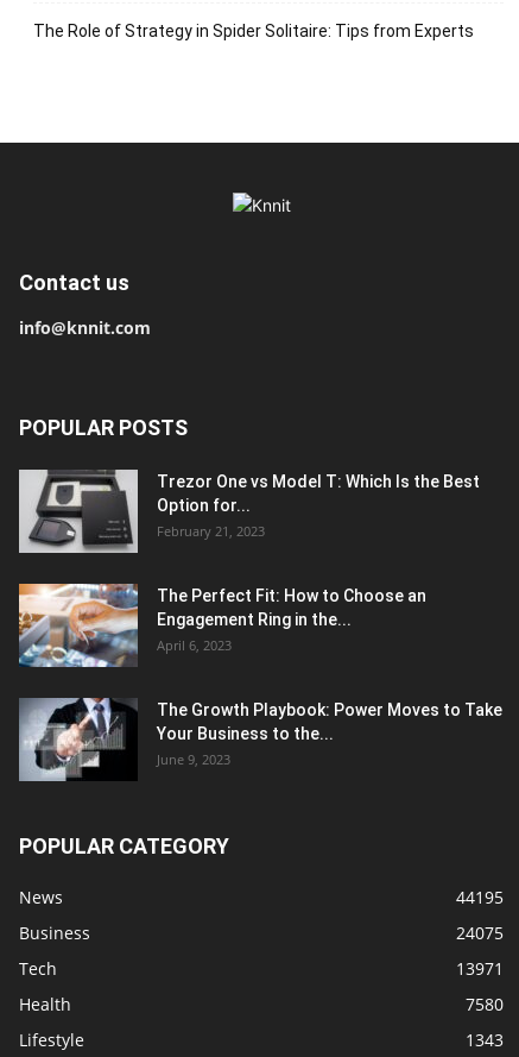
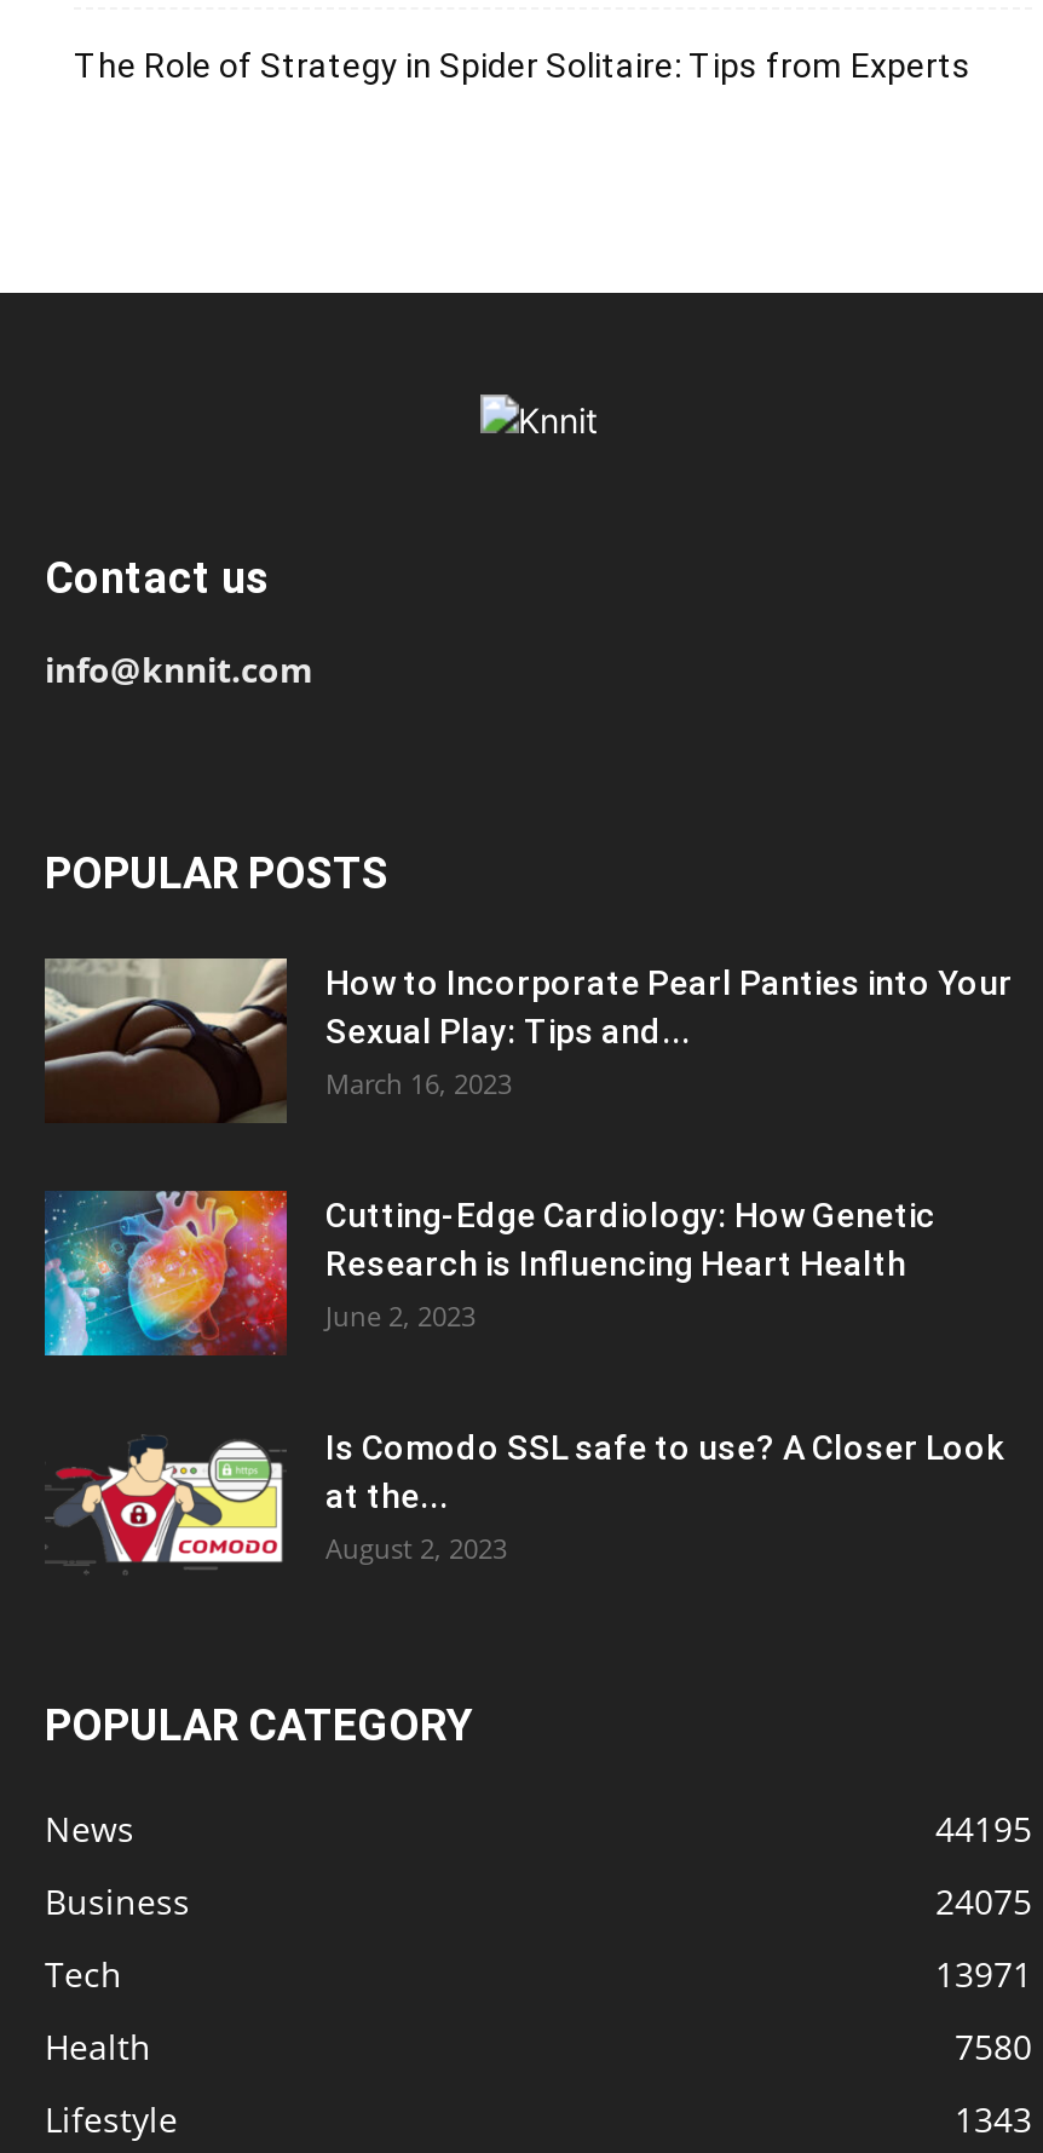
- [image]
- Trezor One vs Model T: Which Is the Best
- Option for...
- February 21, 2023
+ [image]
+ How to Incorporate Pearl Panties into Your
+ Sexual Play: Tips and...
+ March 16, 2023

- [image]
- The Perfect Fit: How to Choose an
- Engagement Ring in the...
- April 6, 2023
+ [image]
+ Cutting-Edge Cardiology: How Genetic
+ Research is Influencing Heart Health
+ June 2, 2023

- [image]
- The Growth Playbook: Power Moves to Take
- Your Business to the...
- June 9, 2023
+ [image]
+ Is Comodo SSL safe to use? A Closer Look
+ at the...
+ August 2, 2023
